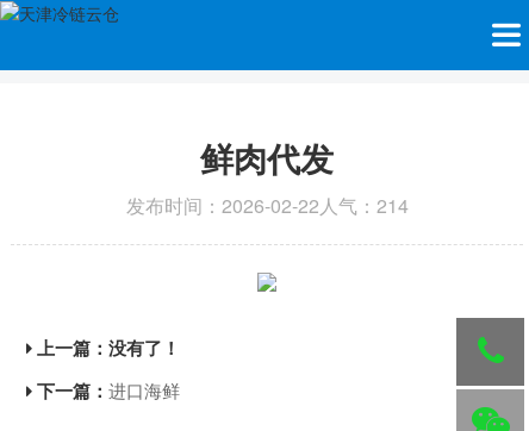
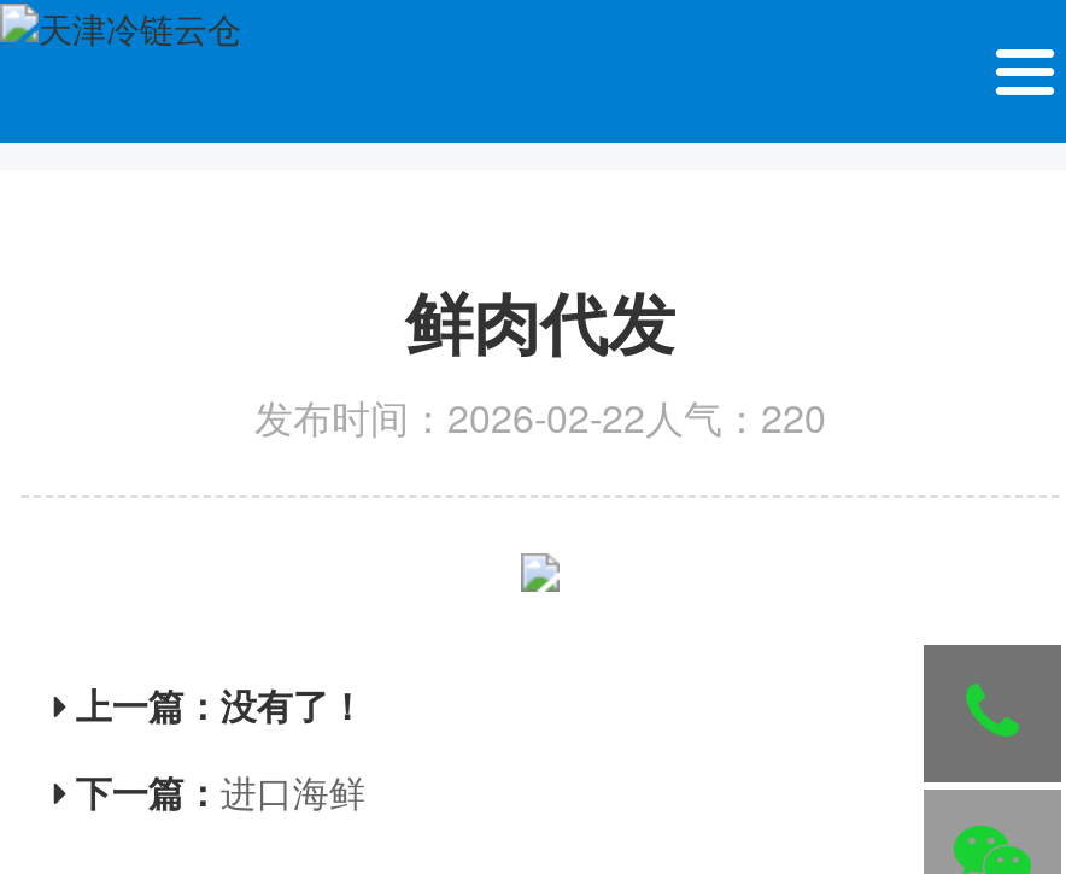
- 发布时间：2026-02-22人气：214
+ 发布时间：2026-02-22人气：220
